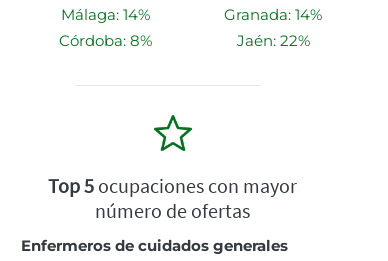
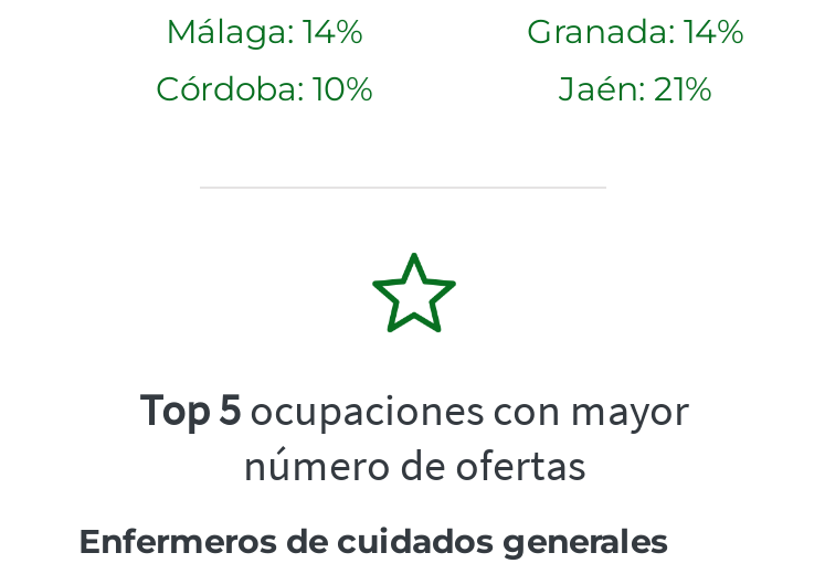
- Córdoba: 8%
+ Córdoba: 10%

- Jaén: 22%
+ Jaén: 21%
